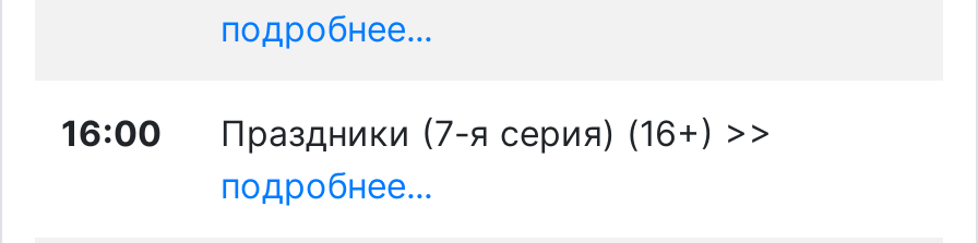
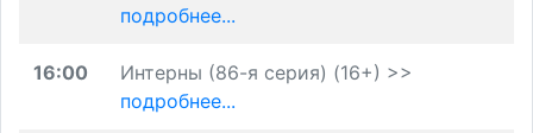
- Праздники (7-я серия) (16+) >>
+ Интерны (86-я серия) (16+) >>
